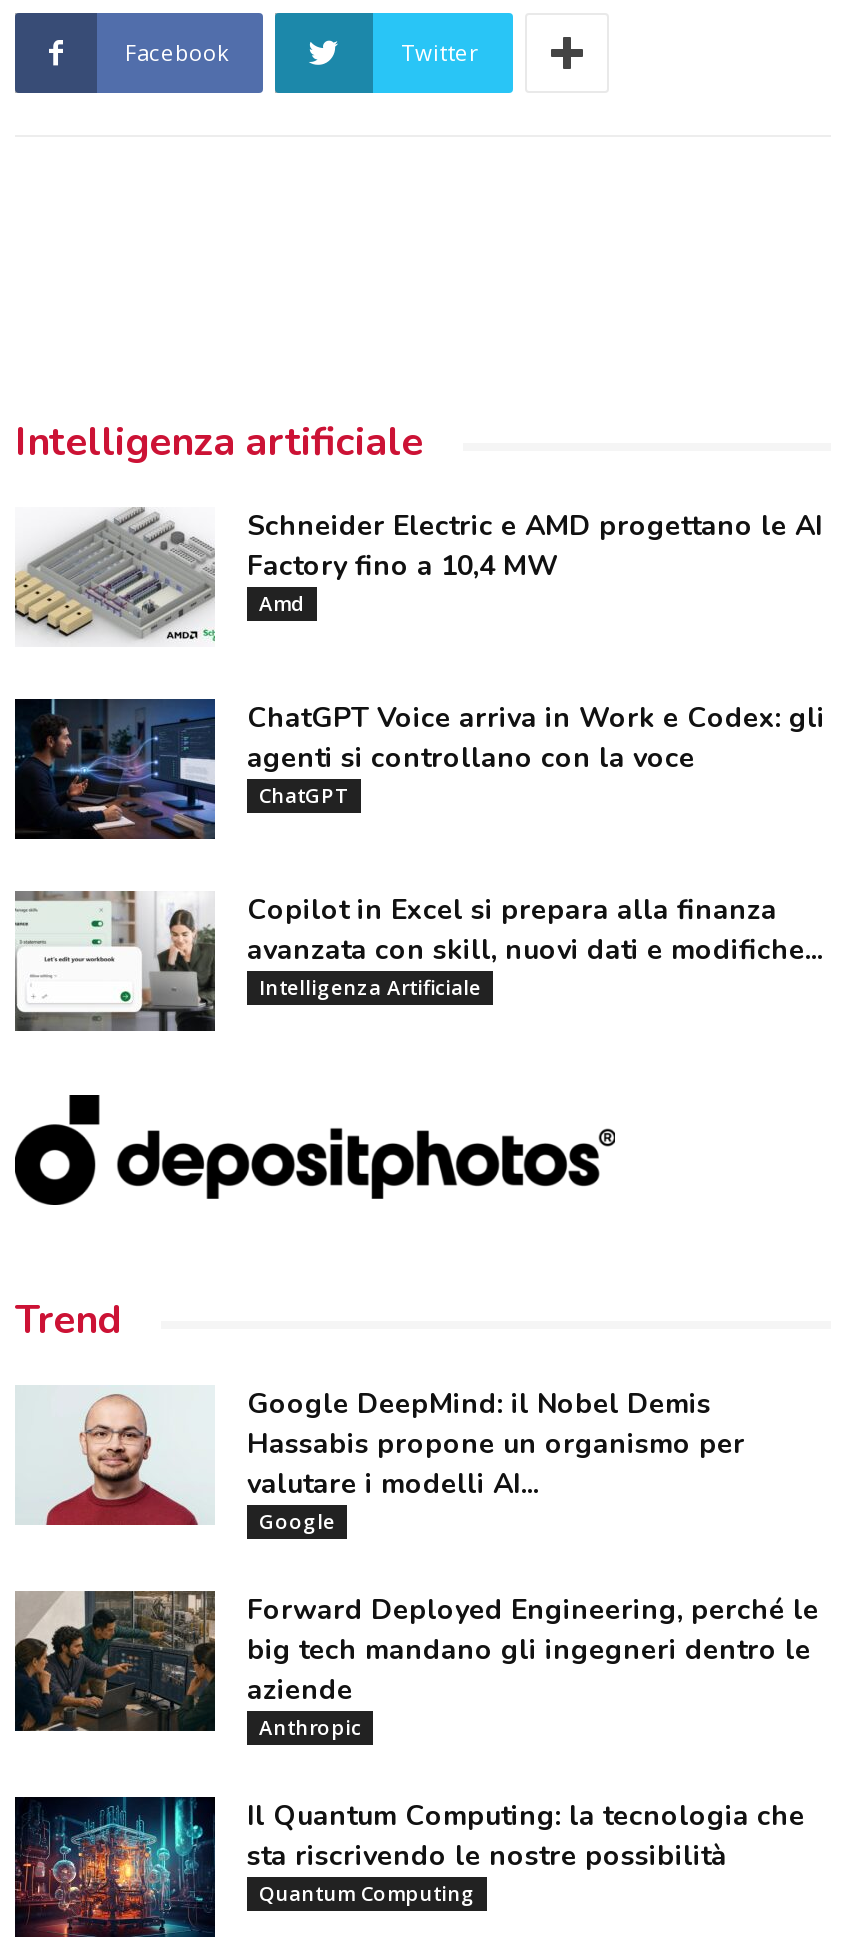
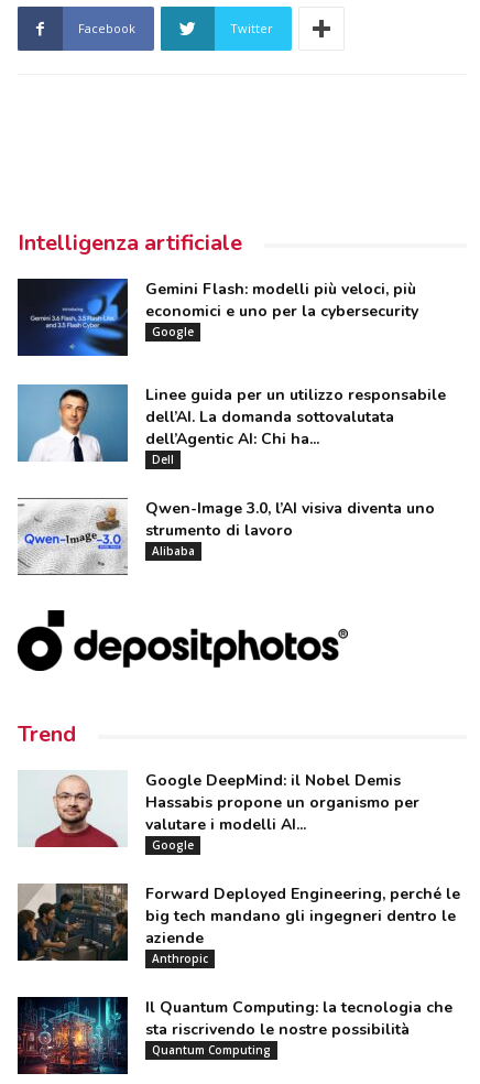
- [image]
- Schneider Electric e AMD progettano le AI
- Factory fino a 10,4 MW
- Amd
+ [image]
+ Gemini Flash: modelli più veloci, più
+ economici e uno per la cybersecurity
+ Google

- [image]
- ChatGPT Voice arriva in Work e Codex: gli
- agenti si controllano con la voce
- ChatGPT
+ [image]
+ Linee guida per un utilizzo responsabile
+ dell’AI. La domanda sottovalutata
+ dell’Agentic AI: Chi ha...
+ Dell

- [image]
- Copilot in Excel si prepara alla finanza
- avanzata con skill, nuovi dati e modifiche...
- Intelligenza Artificiale
+ [image]
+ Qwen-Image 3.0, l’AI visiva diventa uno
+ strumento di lavoro
+ Alibaba
